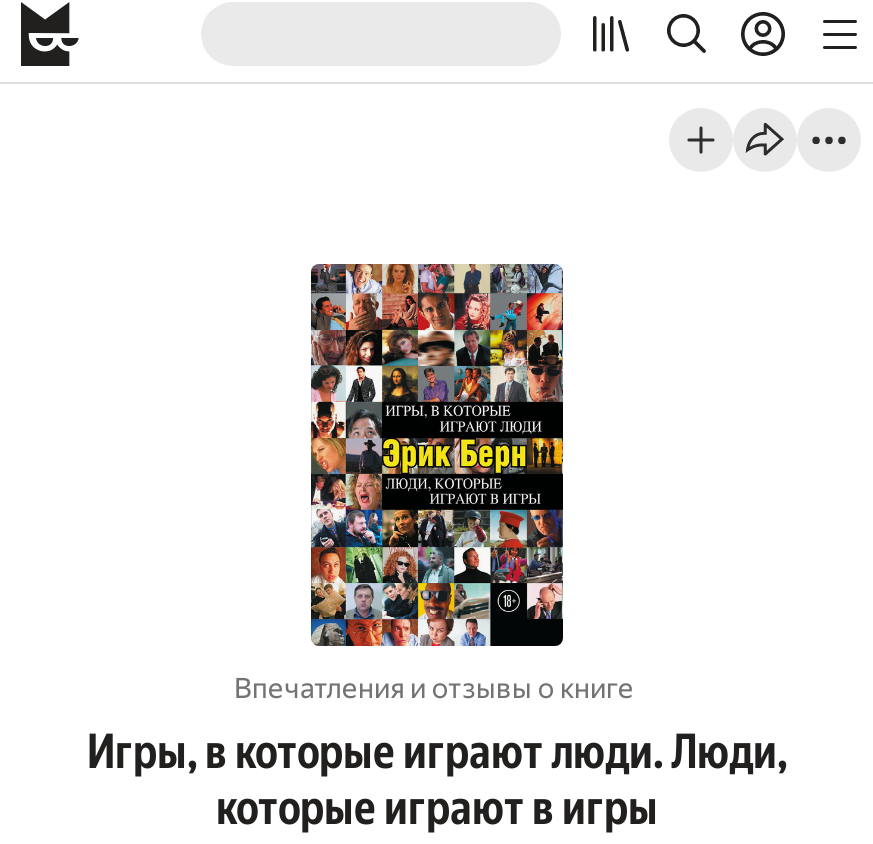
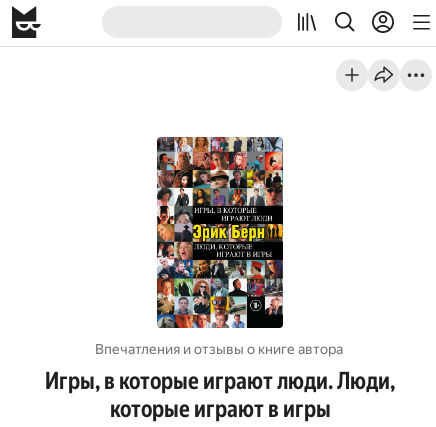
- Впечатления и отзывы о книге
+ Впечатления и отзывы о книге автора
